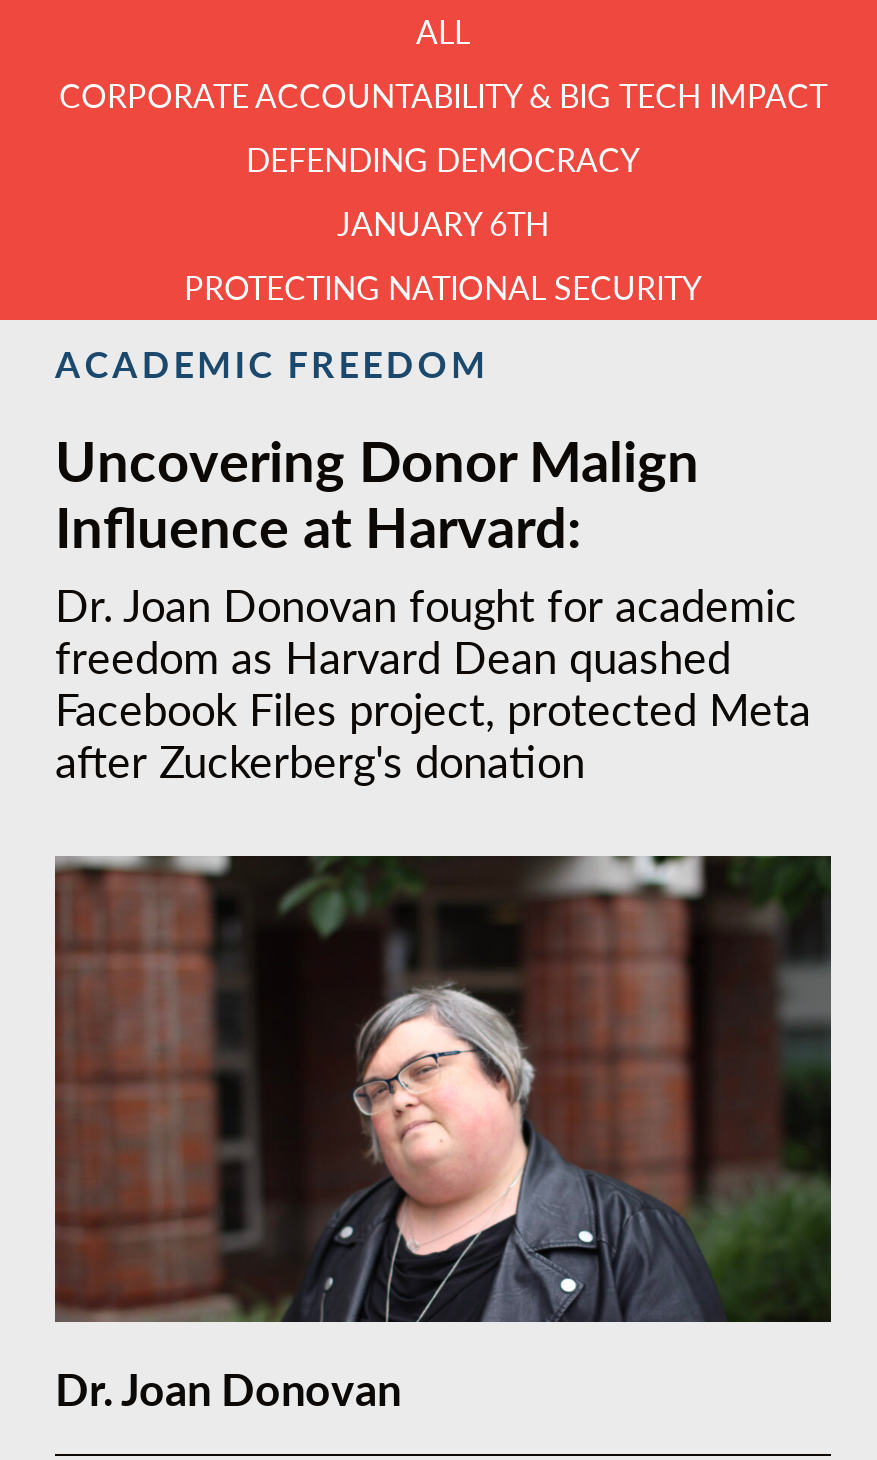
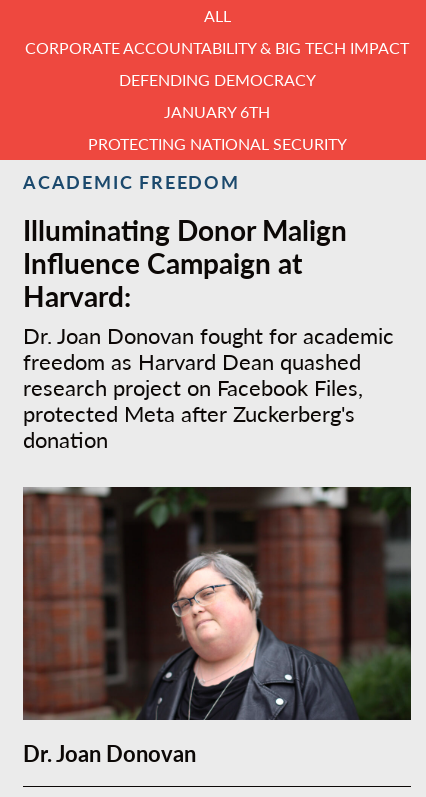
- Uncovering Donor Malign
- Influence at Harvard:
+ Illuminating Donor Malign
+ Influence Campaign at
+ Harvard:

- Facebook Files project, protected Meta
- after Zuckerberg's donation
+ research project on Facebook Files,
+ protected Meta after Zuckerberg's
+ donation
